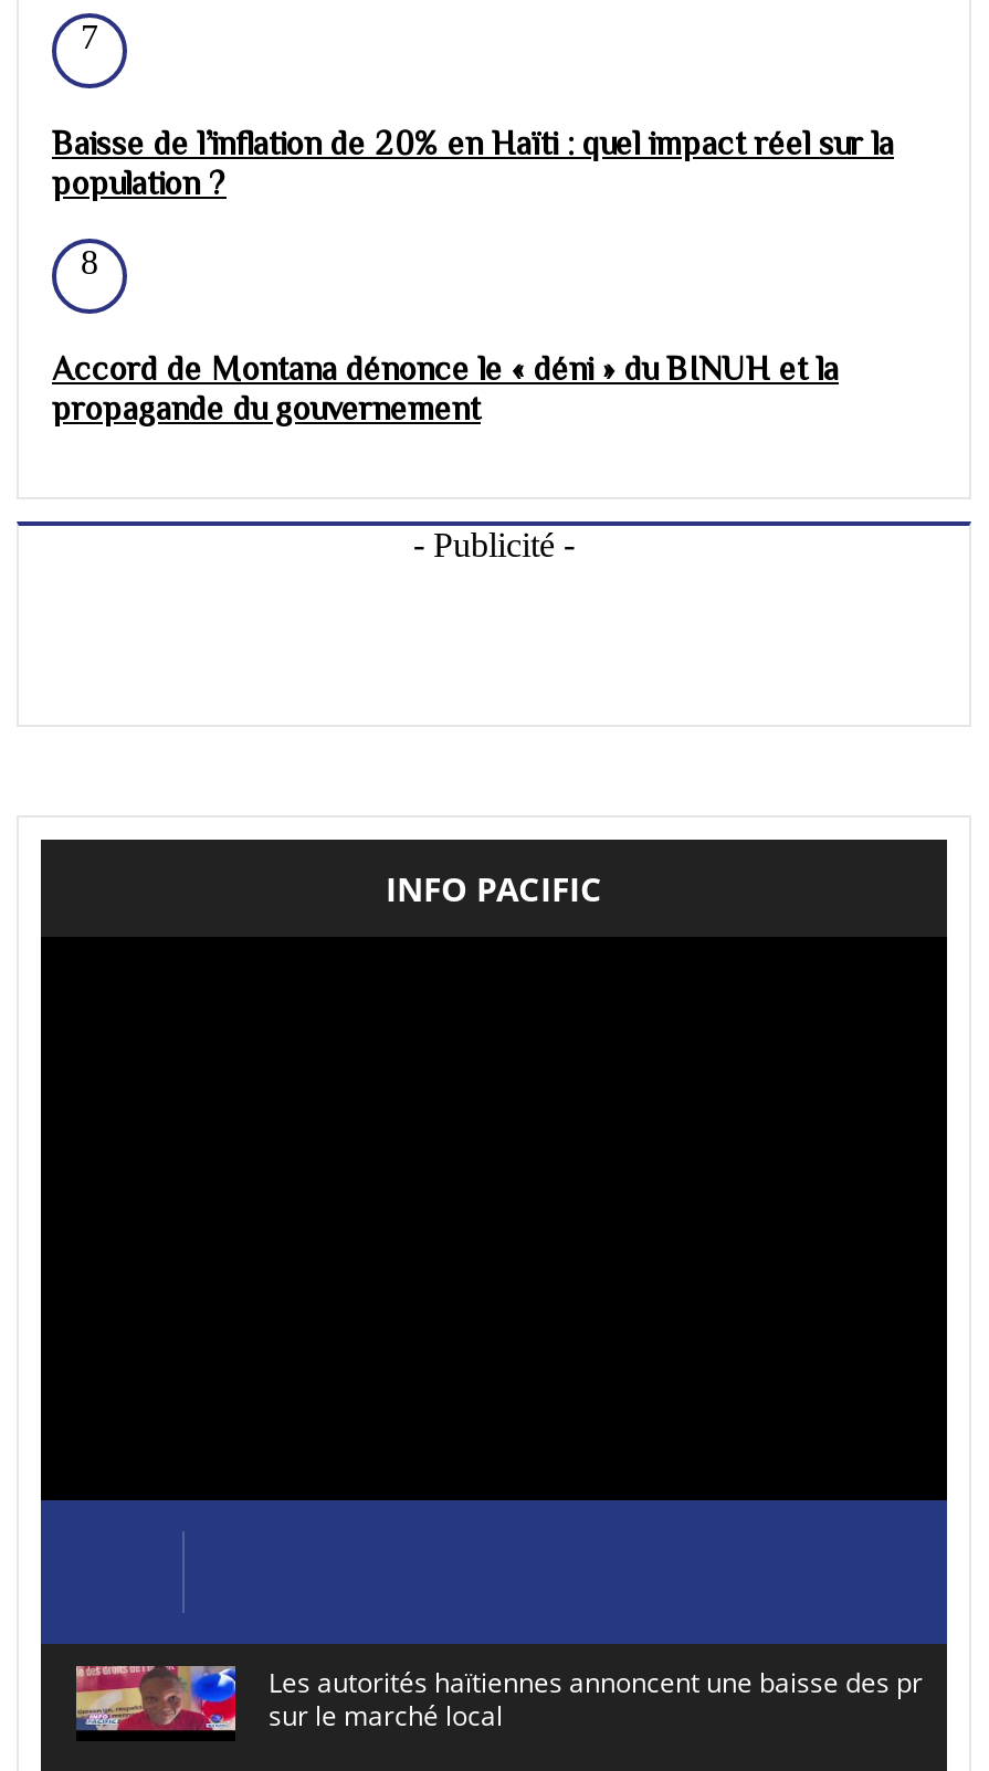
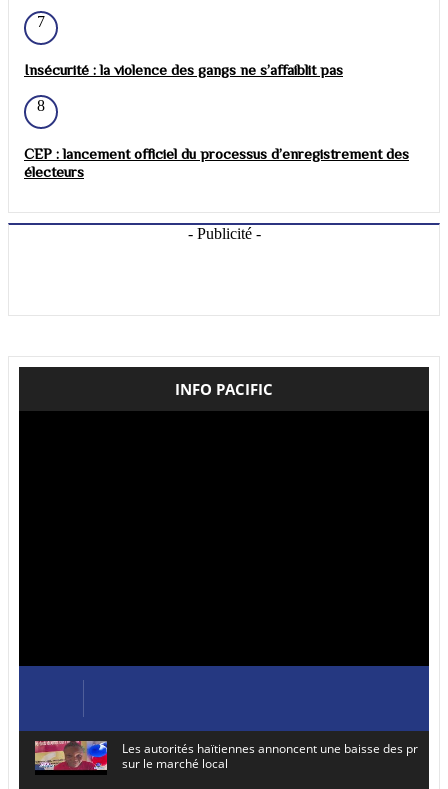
- Baisse de l’inflation de 20% en Haïti : quel impact réel sur la
- population ?
+ Insécurité : la violence des gangs ne s’affaiblit pas

- Accord de Montana dénonce le « déni » du BINUH et la
- propagande du gouvernement
+ CEP : lancement officiel du processus d’enregistrement des
+ électeurs
